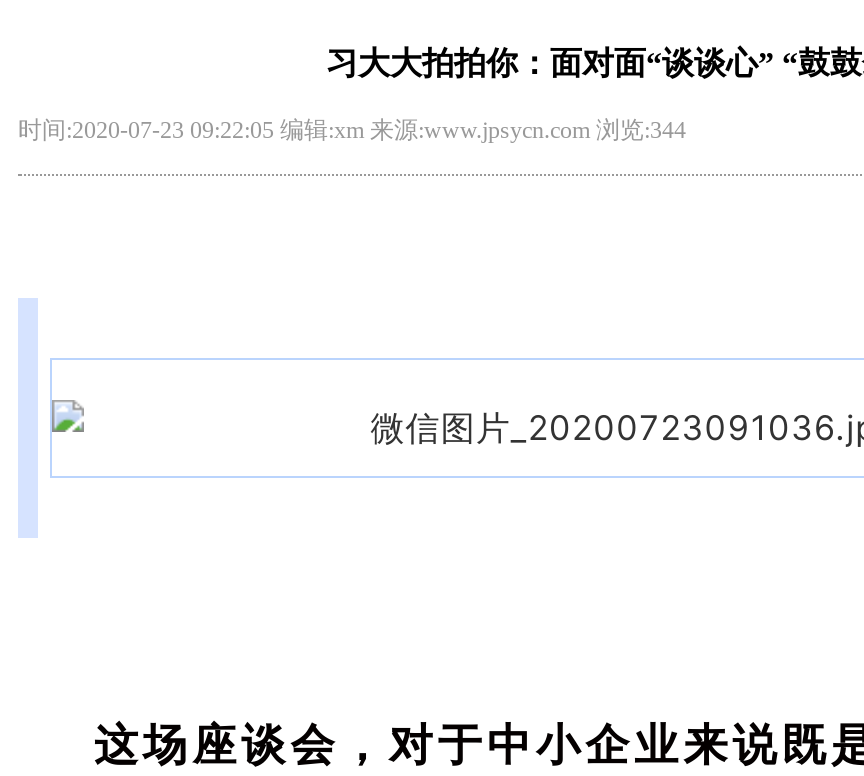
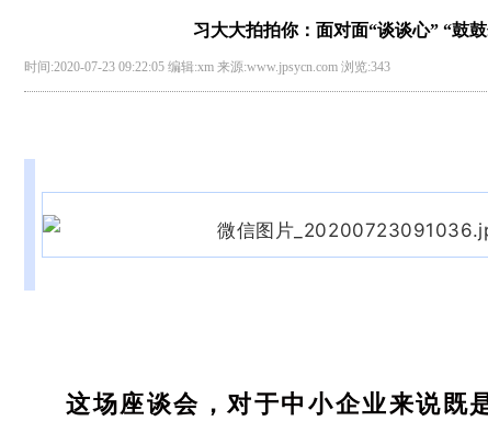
- 时间:2020-07-23 09:22:05 编辑:xm 来源:www.jpsycn.com 浏览:344
+ 时间:2020-07-23 09:22:05 编辑:xm 来源:www.jpsycn.com 浏览:343
